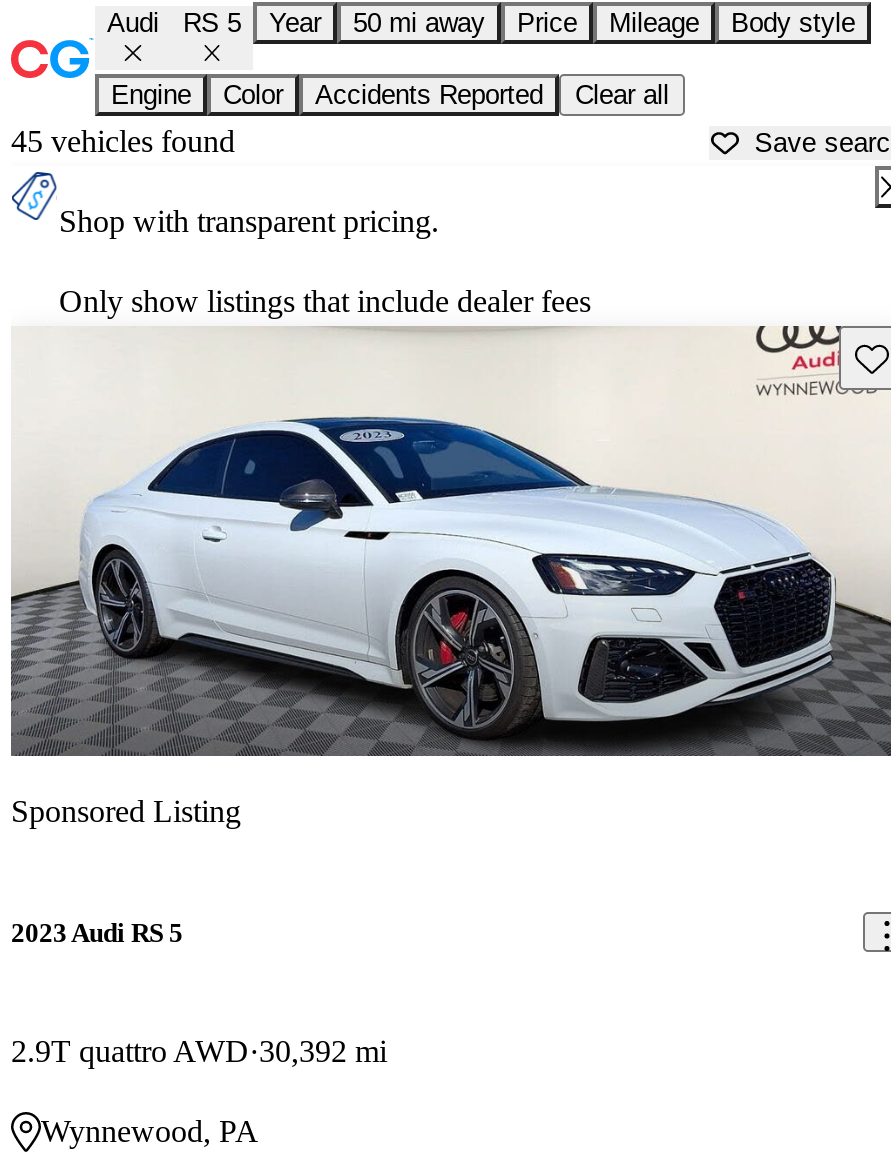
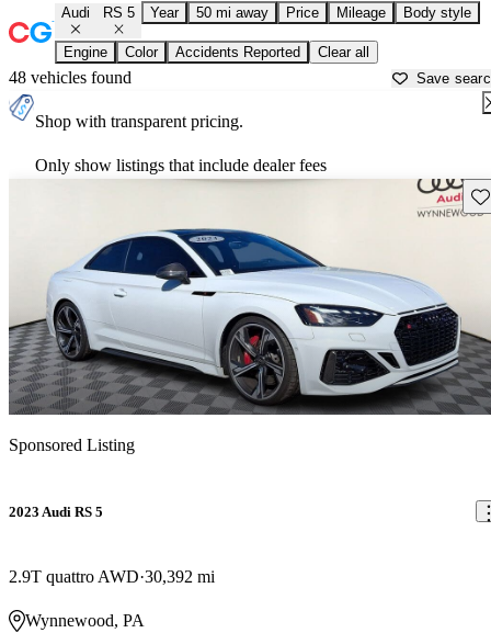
- 45 vehicles found
+ 48 vehicles found
